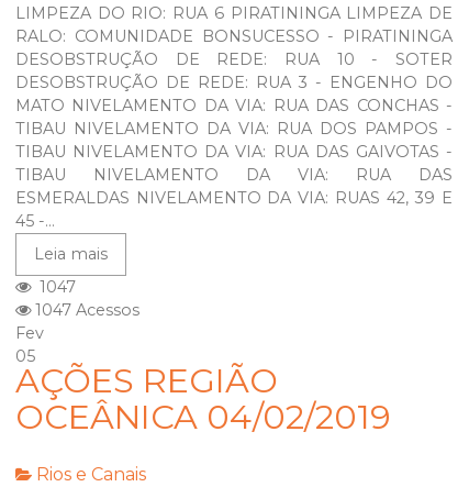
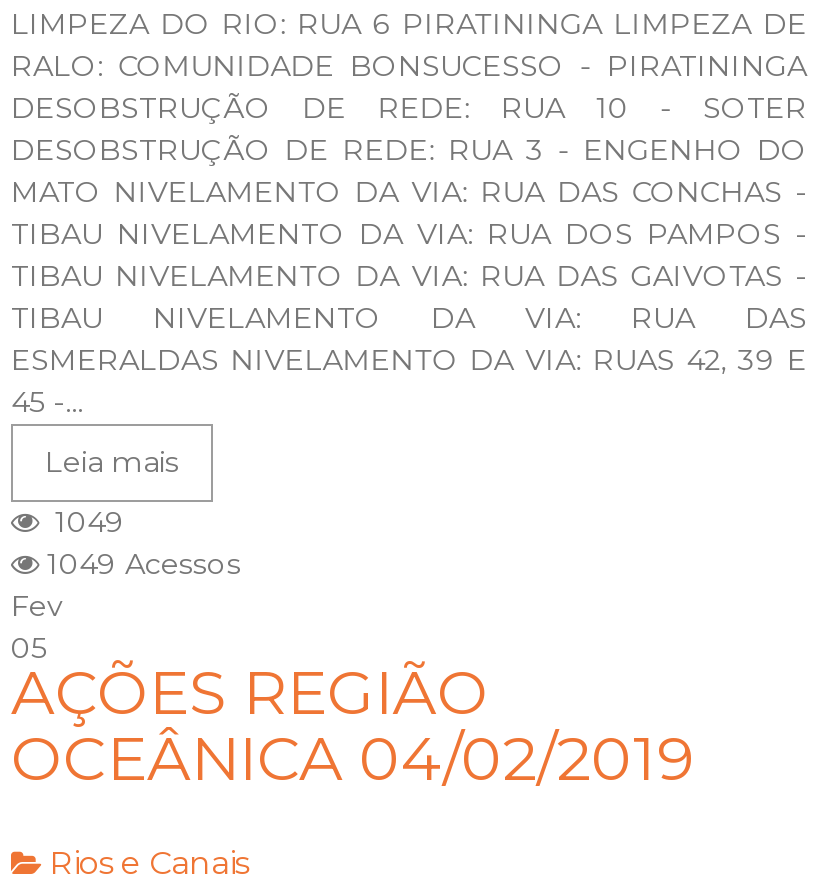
- 1047
+ 1049

- 1047 Acessos
+ 1049 Acessos
